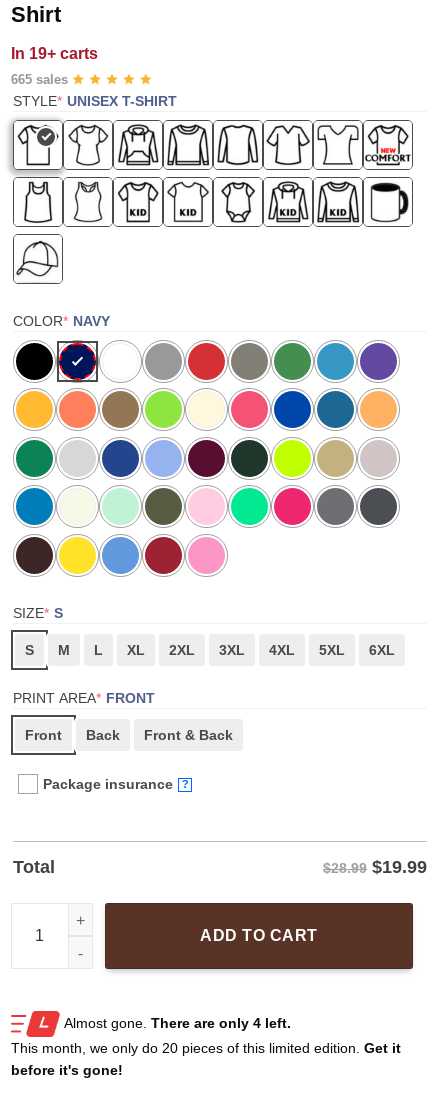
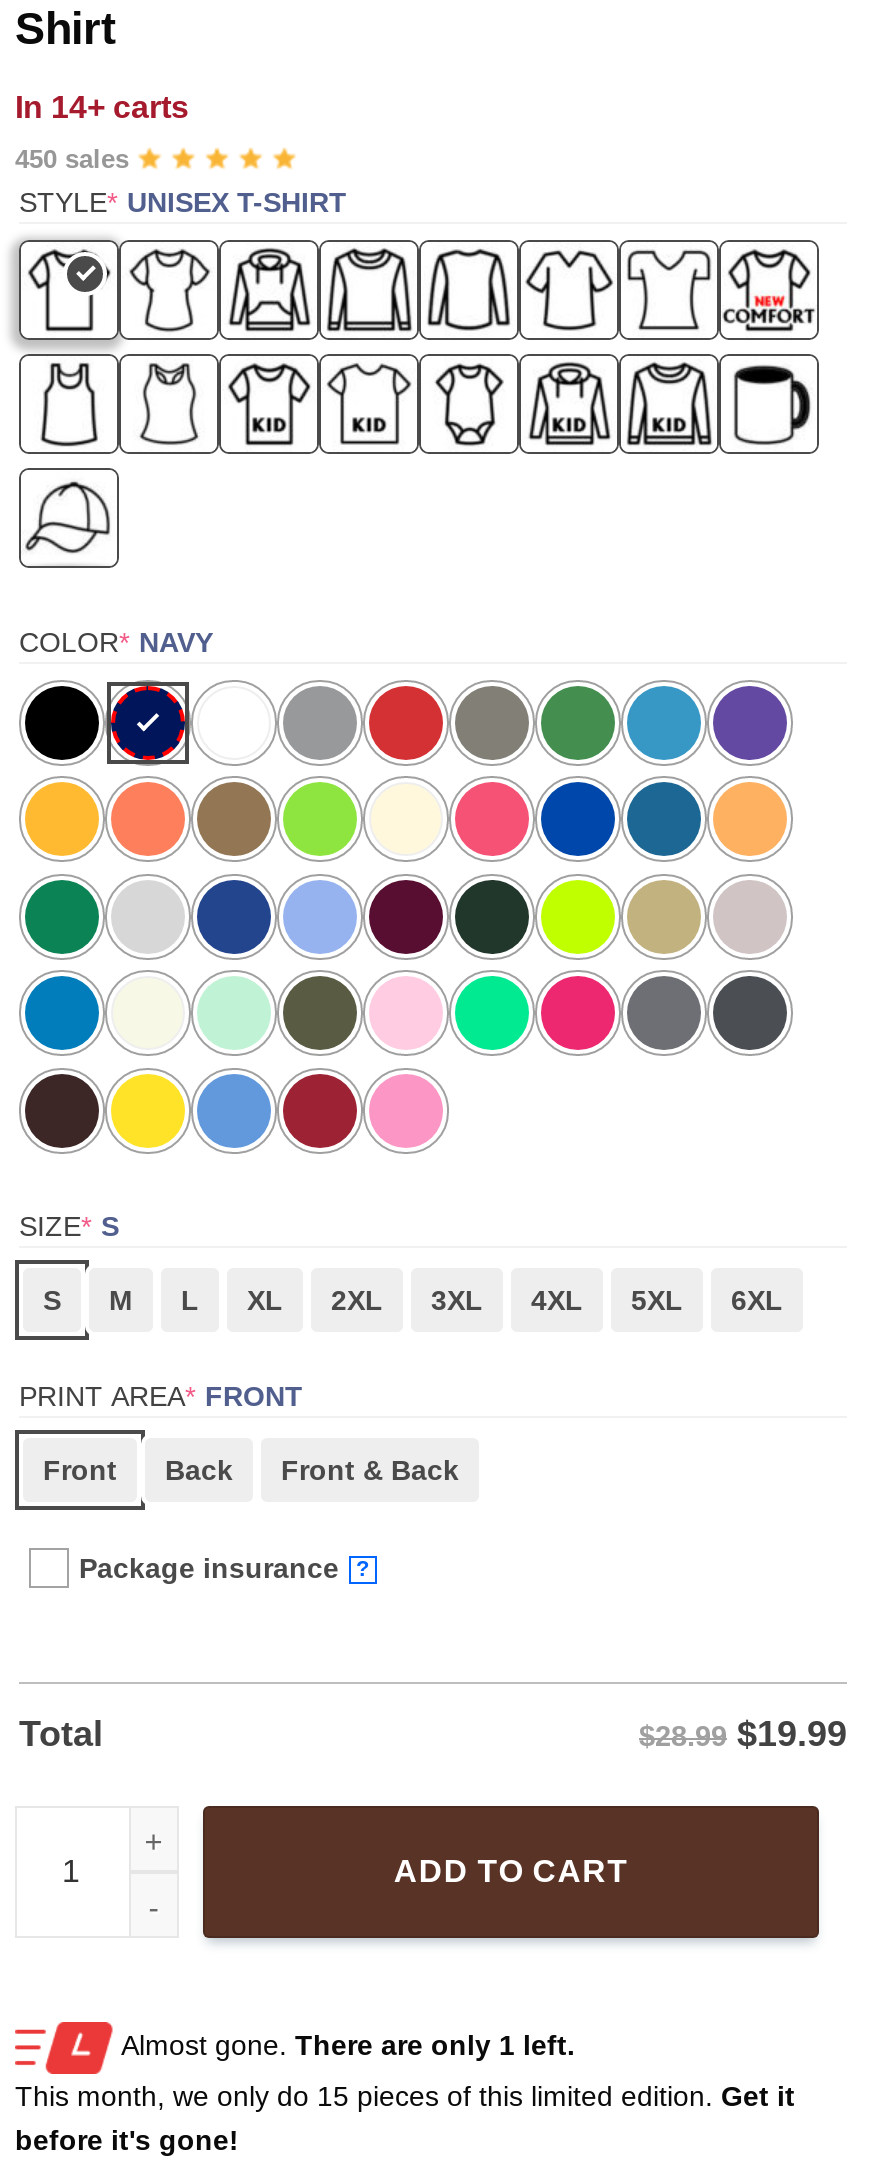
- In 19+ carts
+ In 14+ carts

- 665 sales
+ 450 sales

- Almost gone. There are only 4 left.
+ Almost gone. There are only 1 left.

- This month, we only do 20 pieces of this limited edition. Get it
+ This month, we only do 15 pieces of this limited edition. Get it
